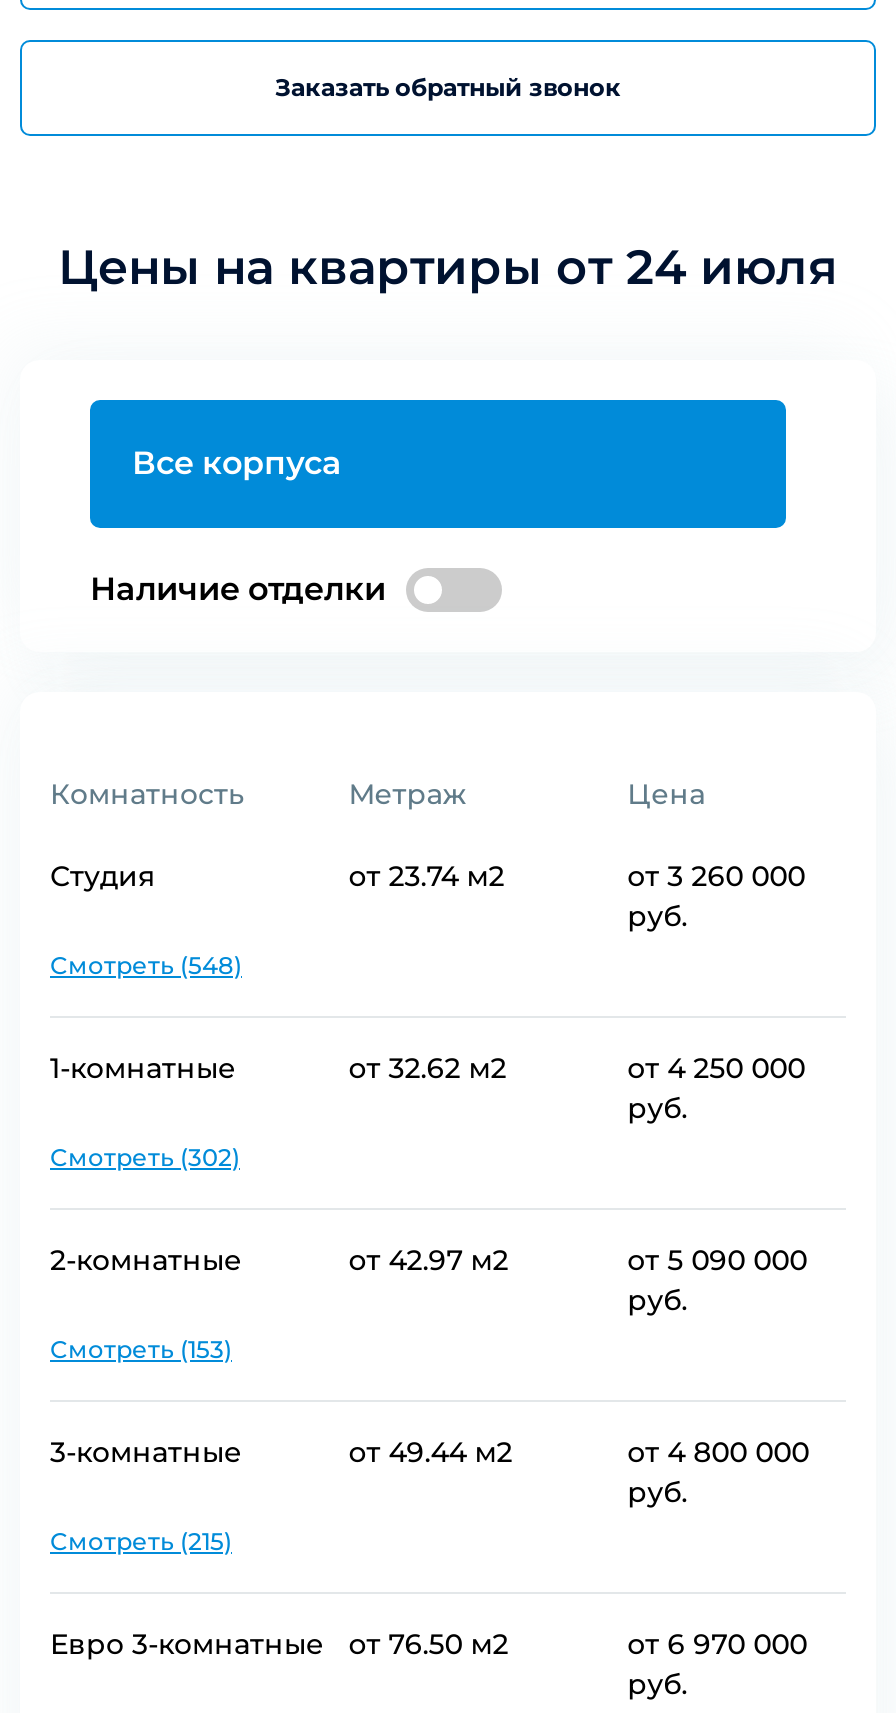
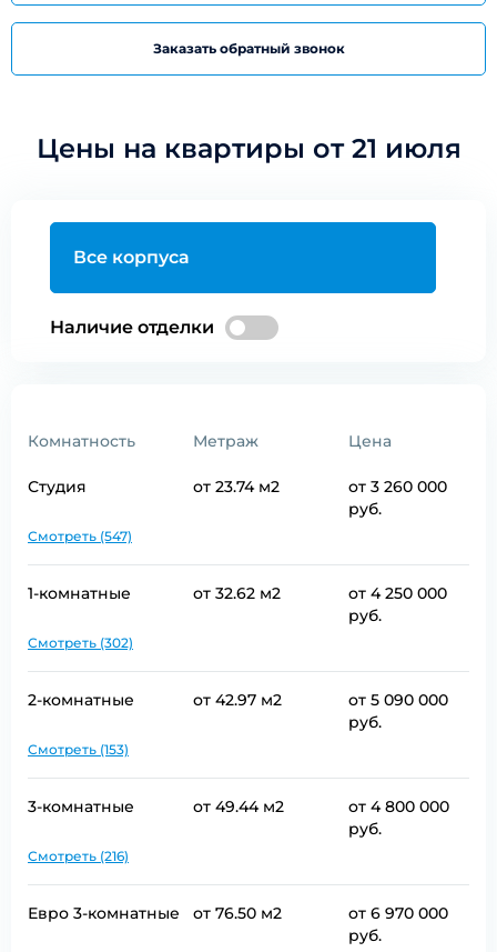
- Цены на квартиры от 24 июля
+ Цены на квартиры от 21 июля

- Смотреть (548)
+ Смотреть (547)

- Смотреть (215)
+ Смотреть (216)
